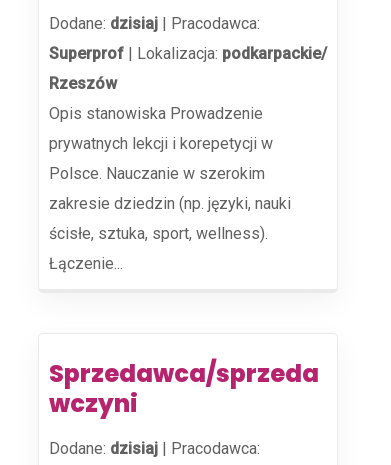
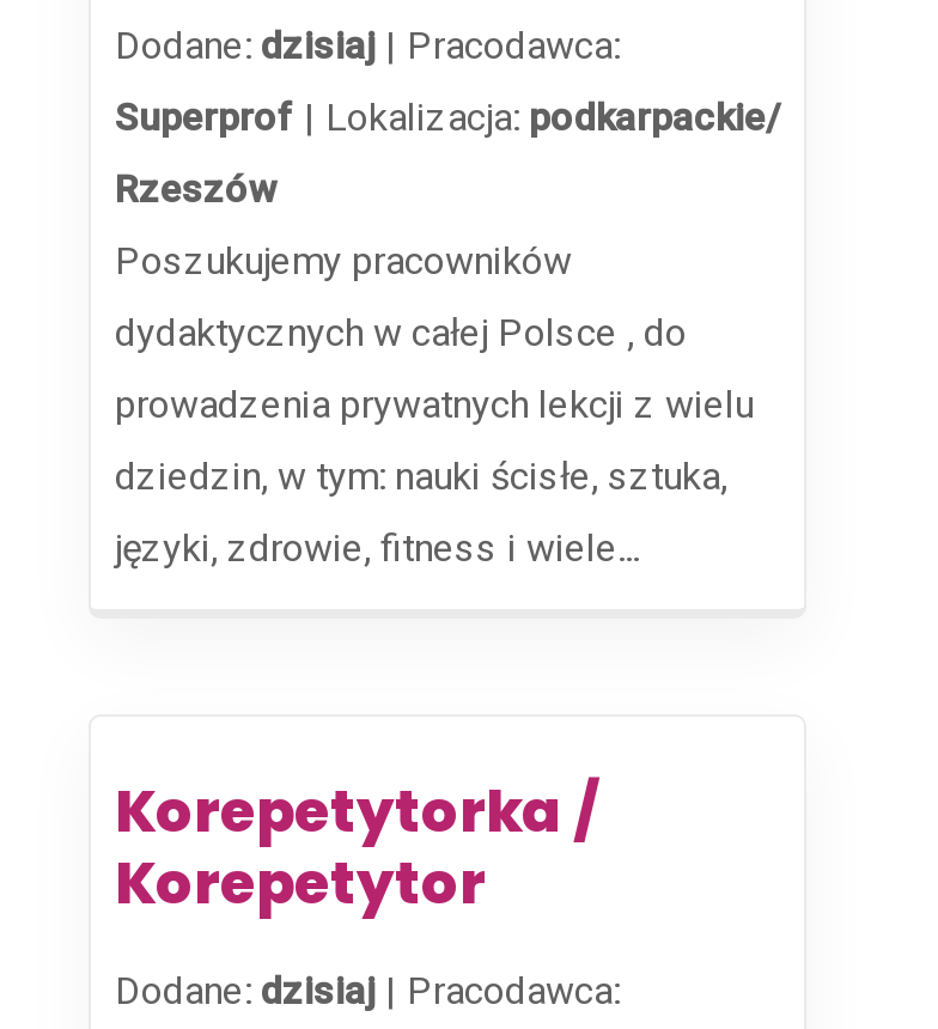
- Opis stanowiska Prowadzenie
- prywatnych lekcji i korepetycji w
- Polsce. Nauczanie w szerokim
- zakresie dziedzin (np. języki, nauki
- ścisłe, sztuka, sport, wellness).
- Łączenie...
+ Poszukujemy pracowników
+ dydaktycznych w całej Polsce , do
+ prowadzenia prywatnych lekcji z wielu
+ dziedzin, w tym: nauki ścisłe, sztuka,
+ języki, zdrowie, fitness i wiele...

- Sprzedawca/sprzeda
- wczyni
+ Korepetytorka /
+ Korepetytor
